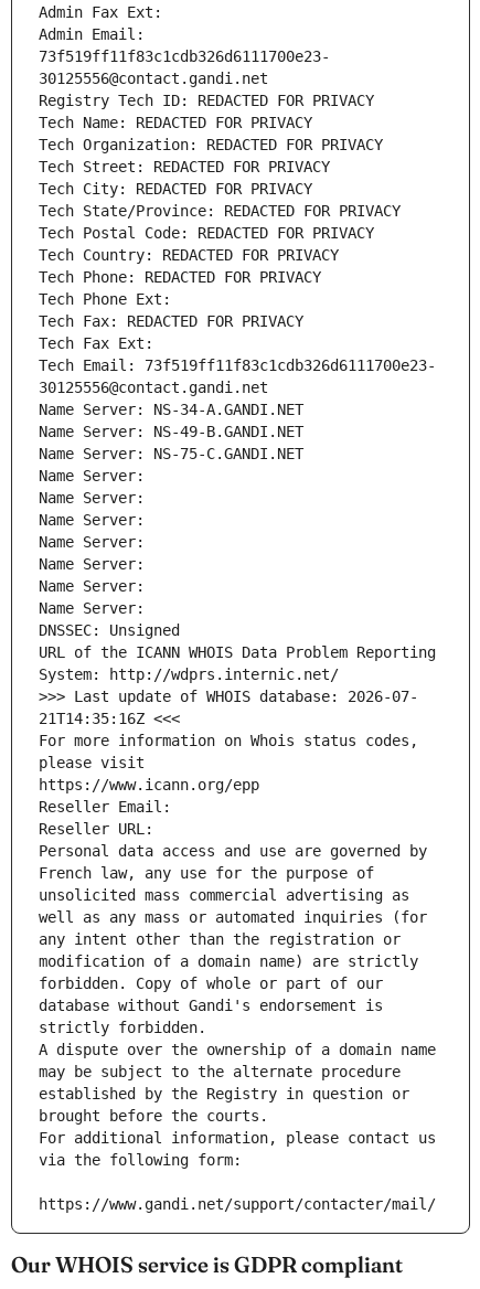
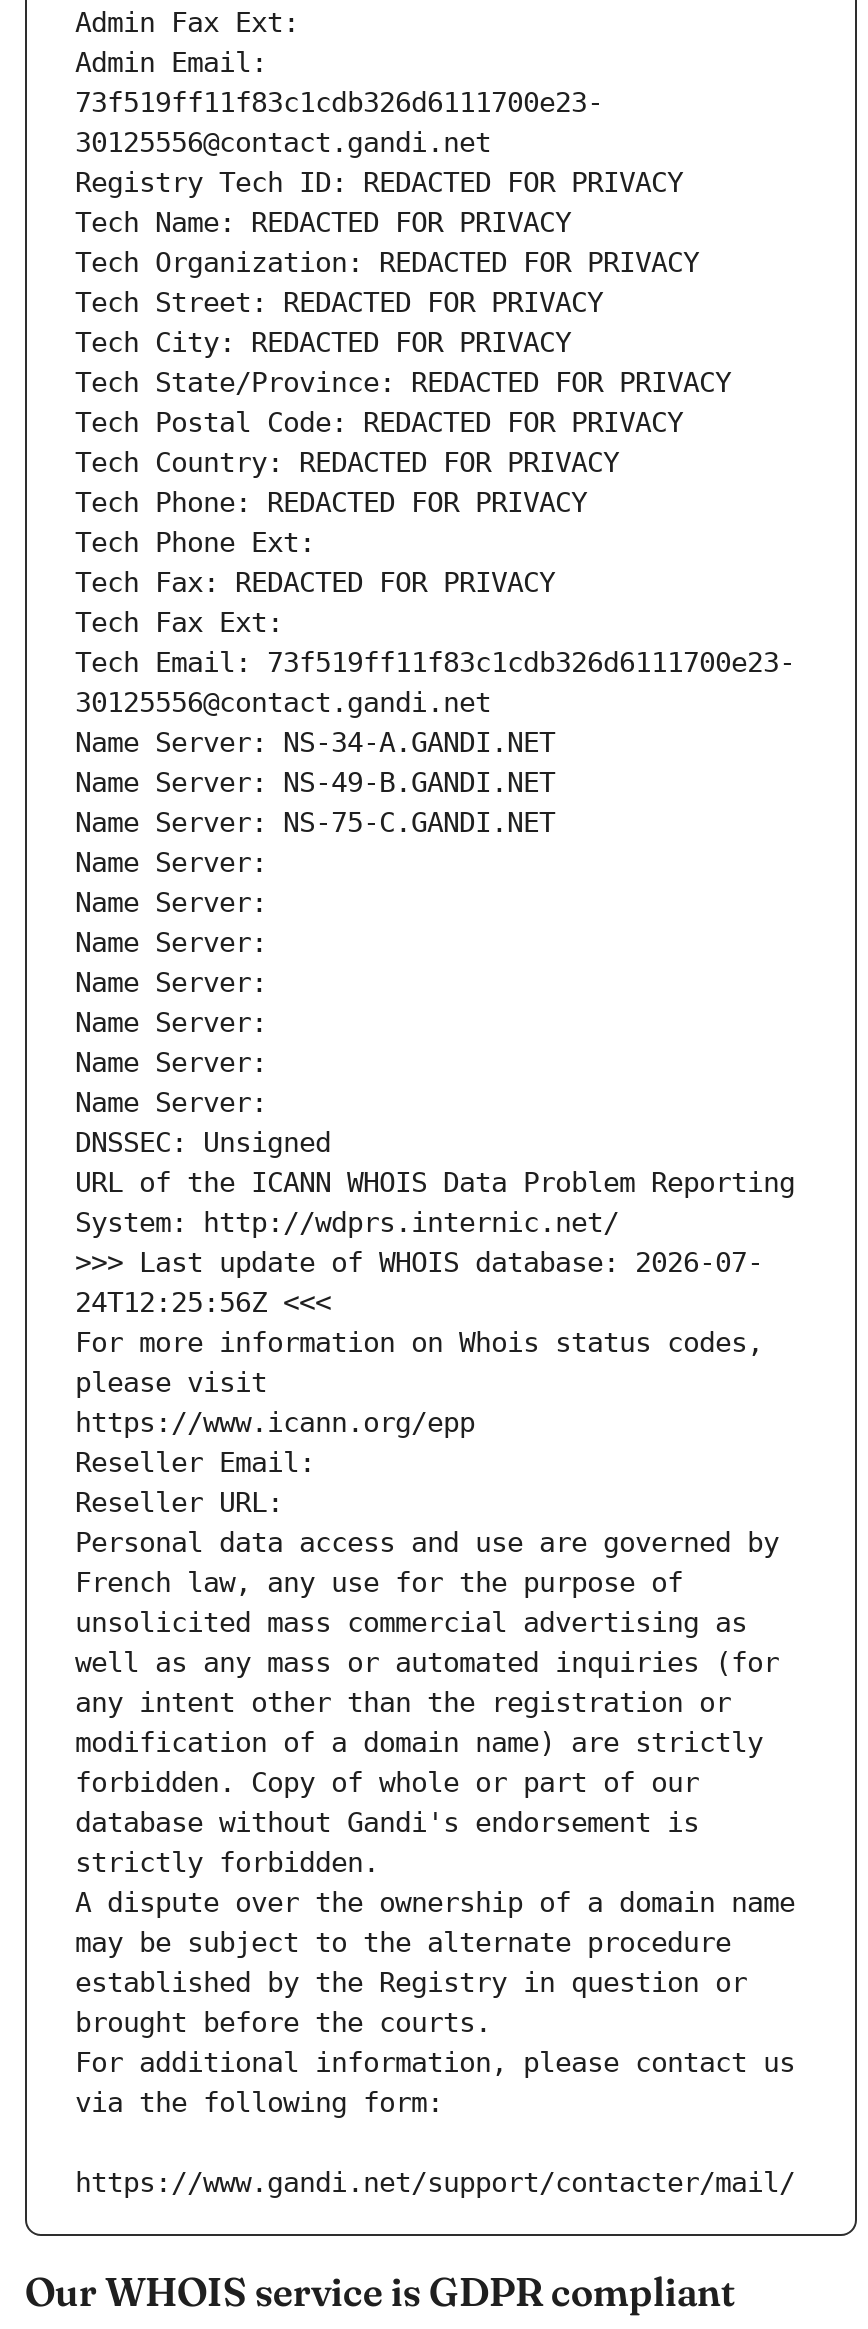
- 21T14:35:16Z <<<
+ 24T12:25:56Z <<<
